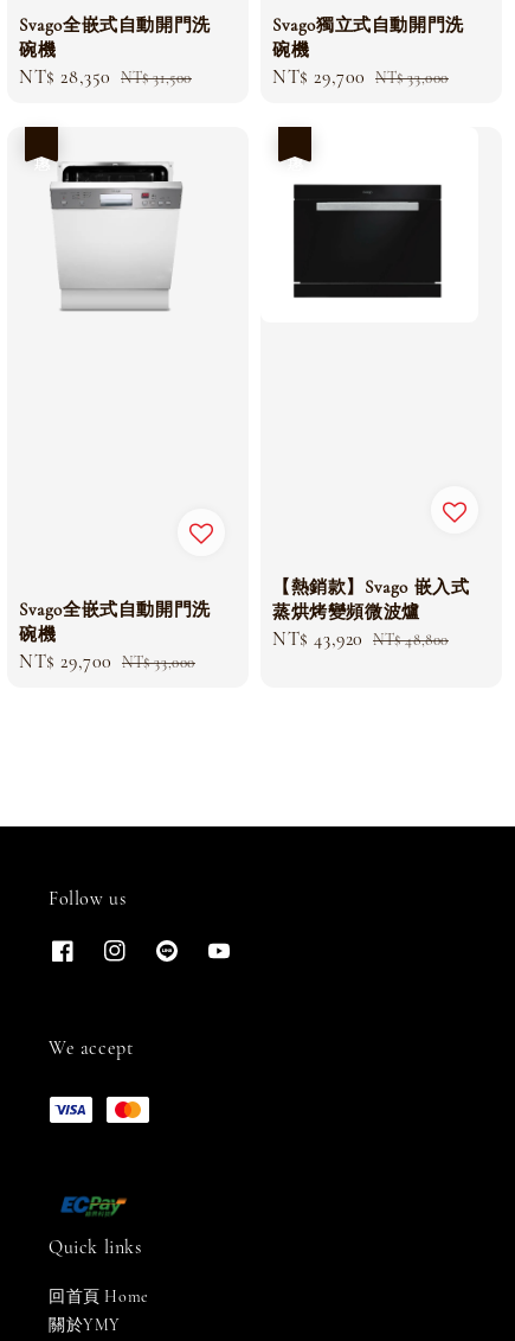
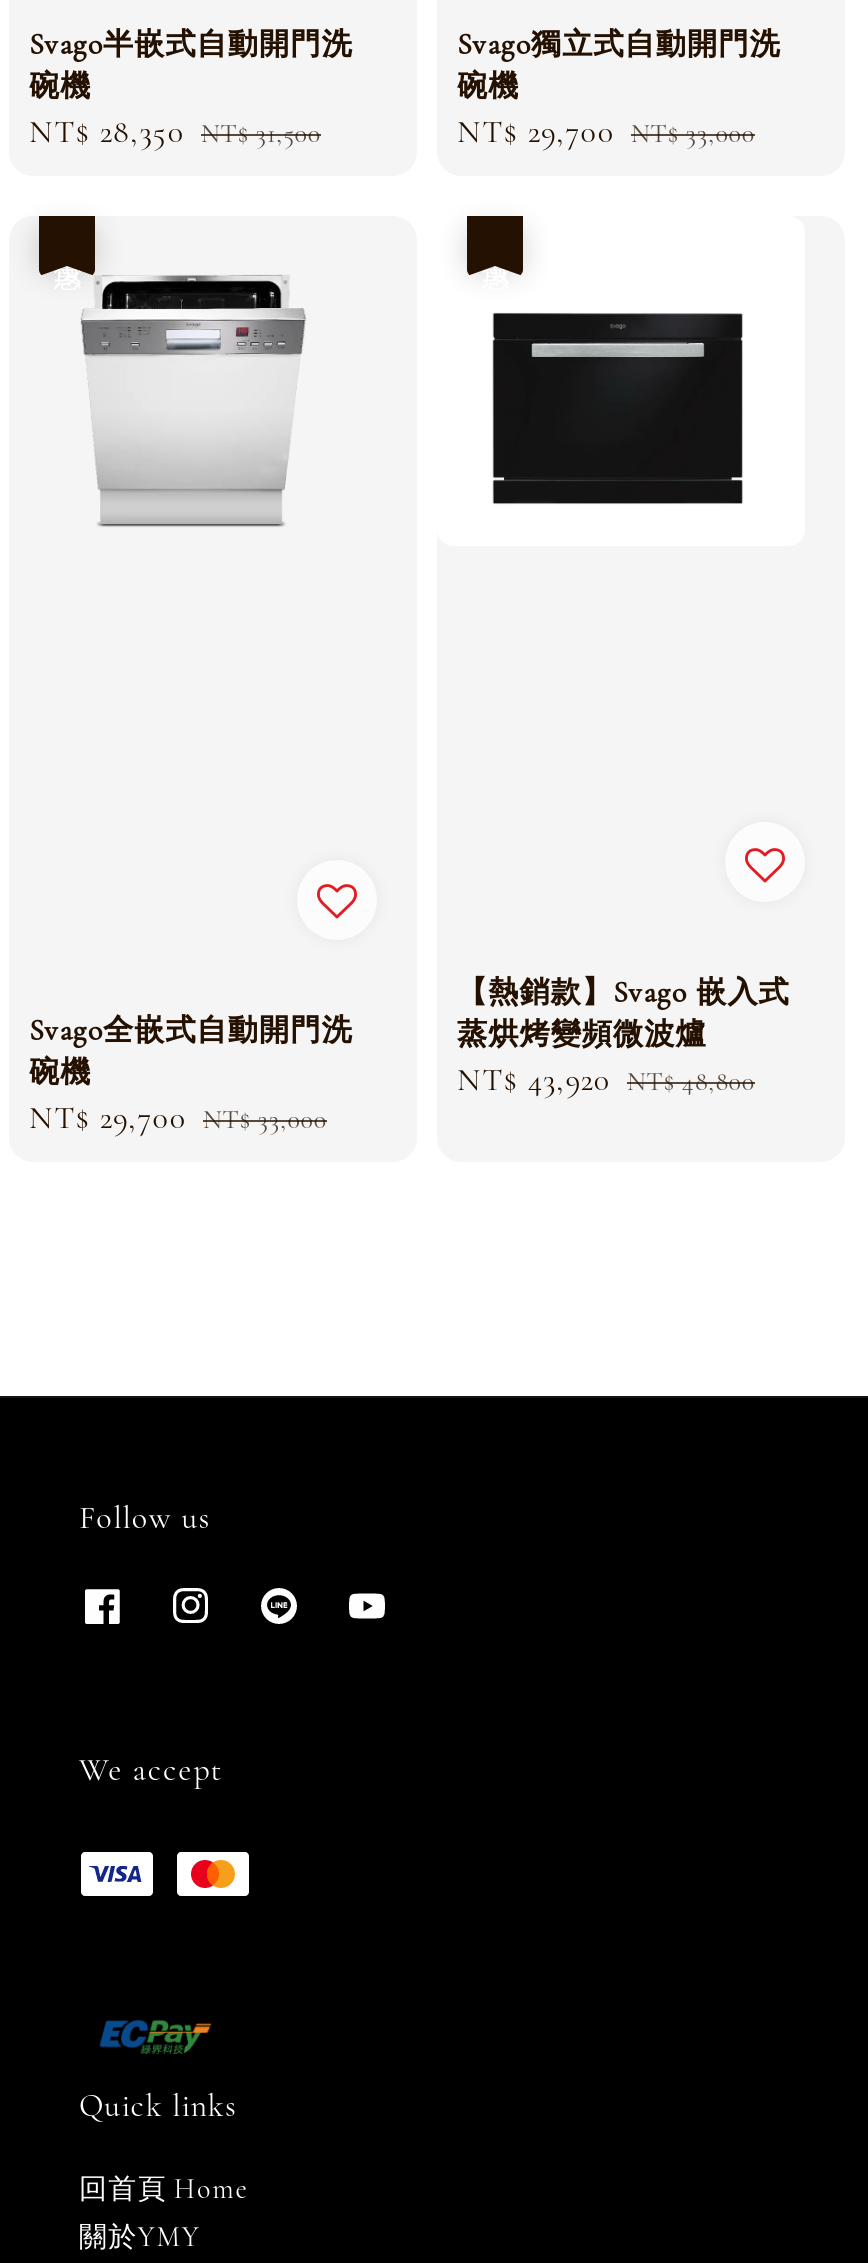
- Svago全嵌式自動開門洗
+ Svago半嵌式自動開門洗
